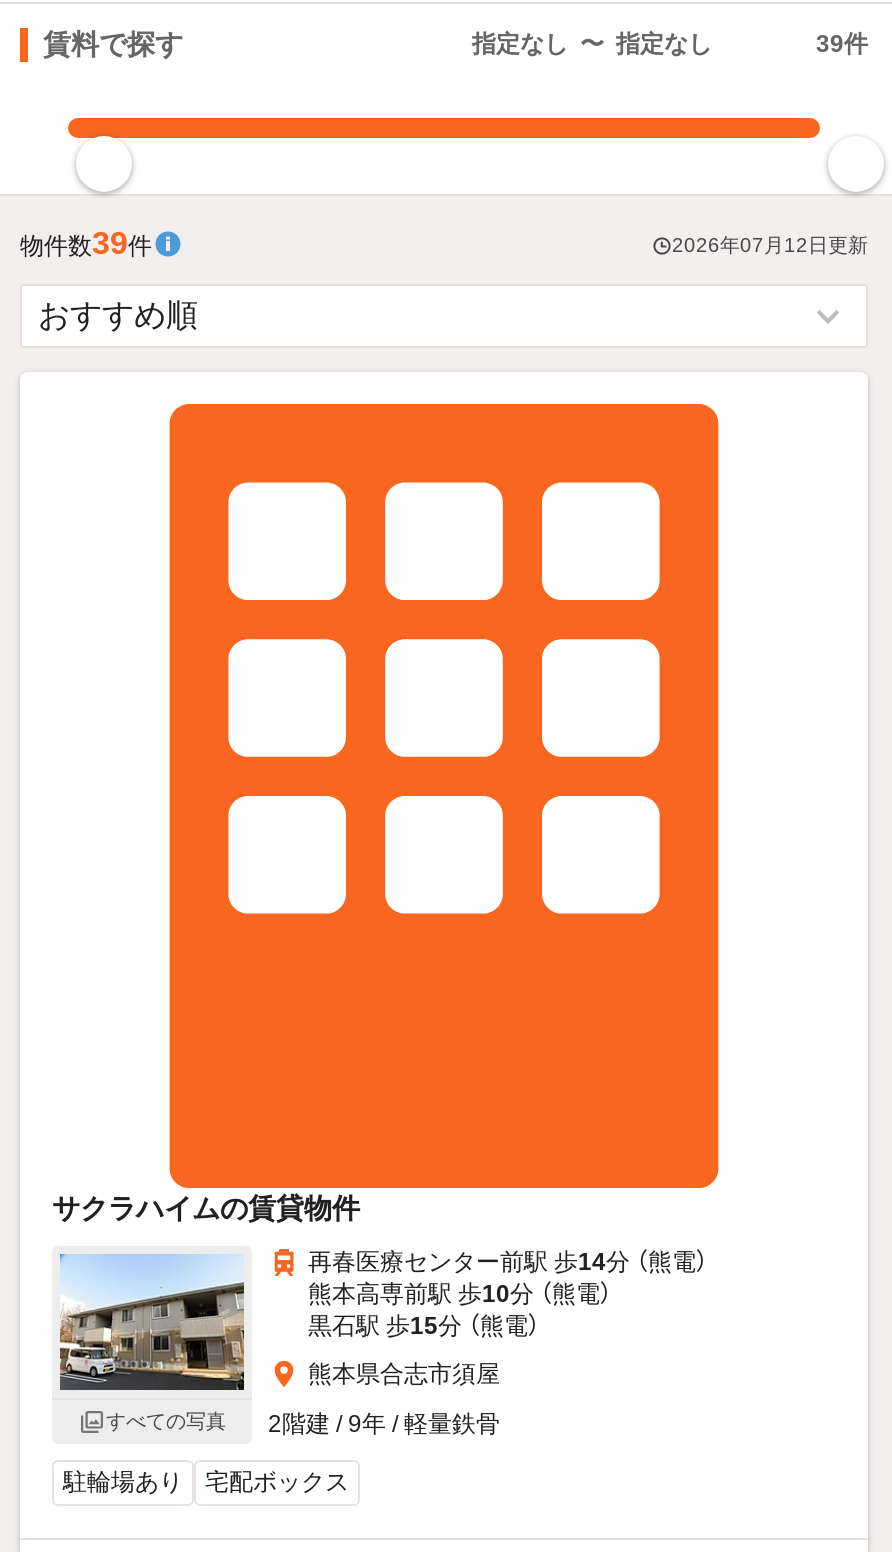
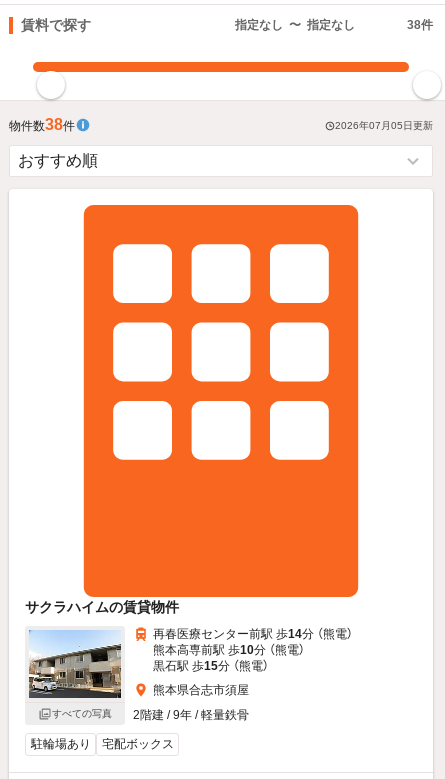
- 39件
+ 38件

- 物件数39件
+ 物件数38件

- 2026年07月12日更新
+ 2026年07月05日更新
